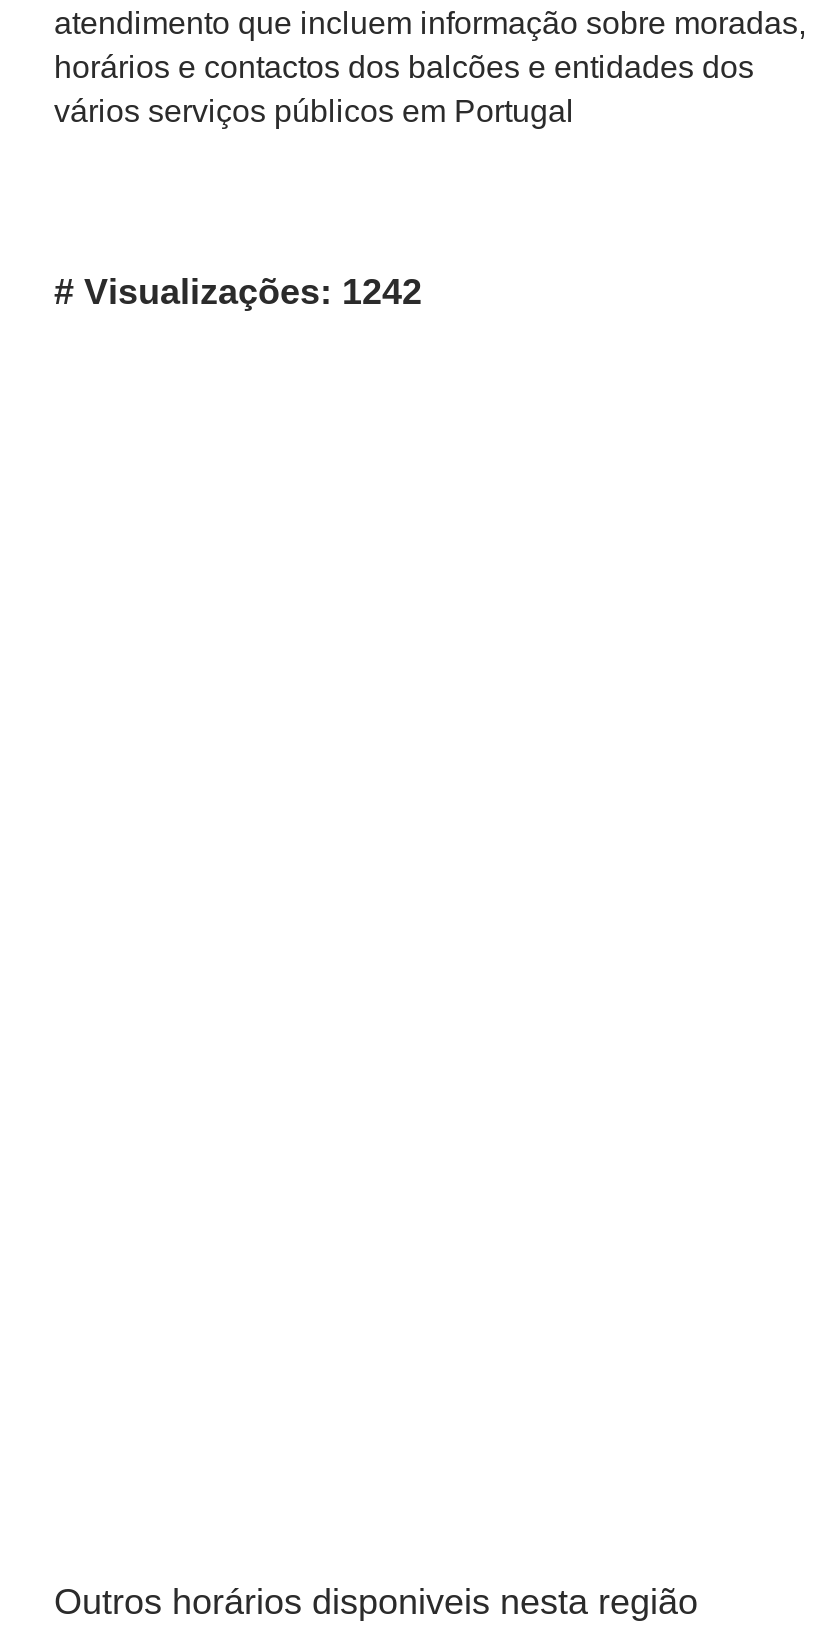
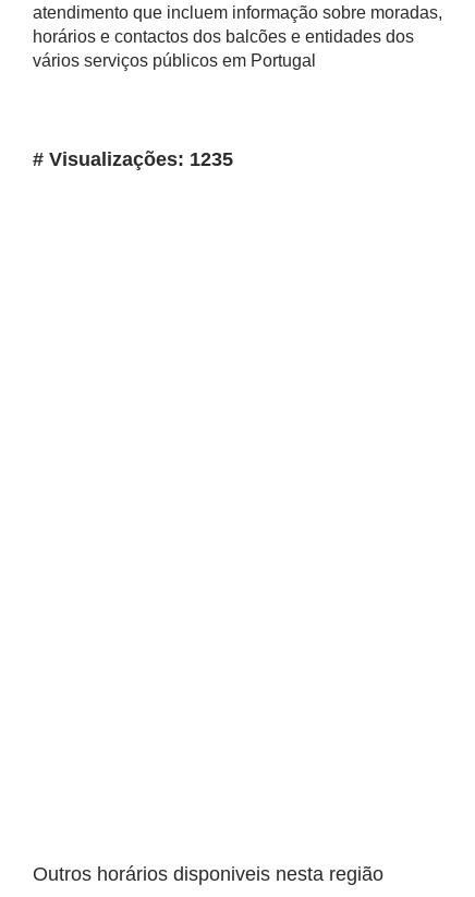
- # Visualizações: 1242
+ # Visualizações: 1235
